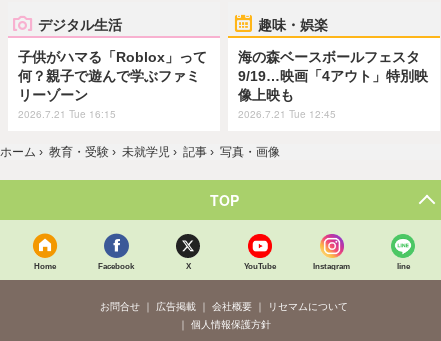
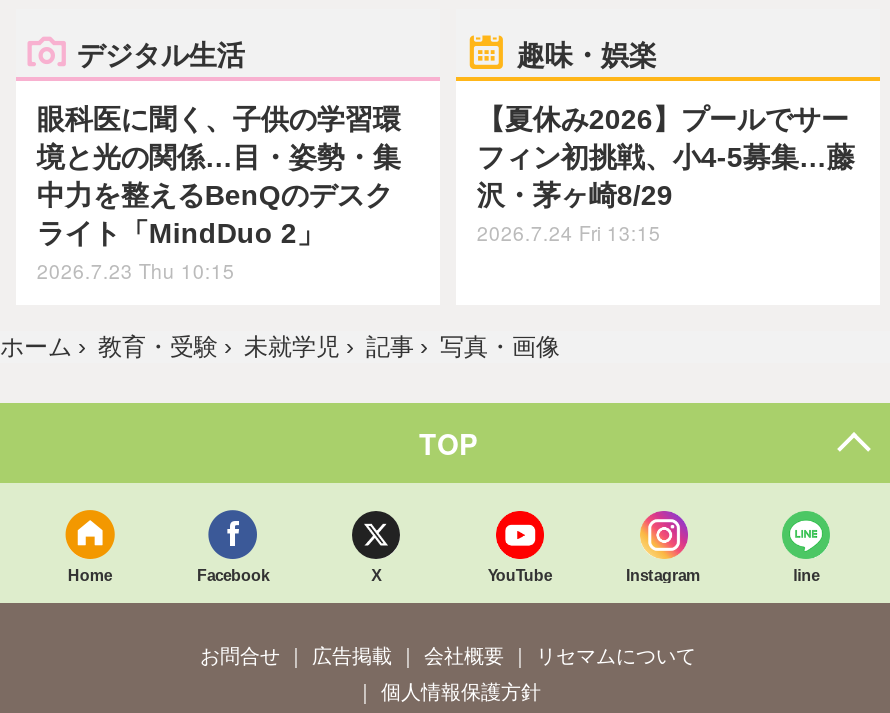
- 子供がハマる「Roblox」って
- 何？親子で遊んで学ぶファミ
- リーゾーン
- 2026.7.21 Tue 16:15
+ 眼科医に聞く、子供の学習環
+ 境と光の関係…目・姿勢・集
+ 中力を整えるBenQのデスク
+ ライト「MindDuo 2」
+ 2026.7.23 Thu 10:15

- 海の森ベースボールフェスタ
- 9/19…映画「4アウト」特別映
- 像上映も
- 2026.7.21 Tue 12:45
+ 【夏休み2026】プールでサー
+ フィン初挑戦、小4-5募集…藤
+ 沢・茅ヶ崎8/29
+ 2026.7.24 Fri 13:15
